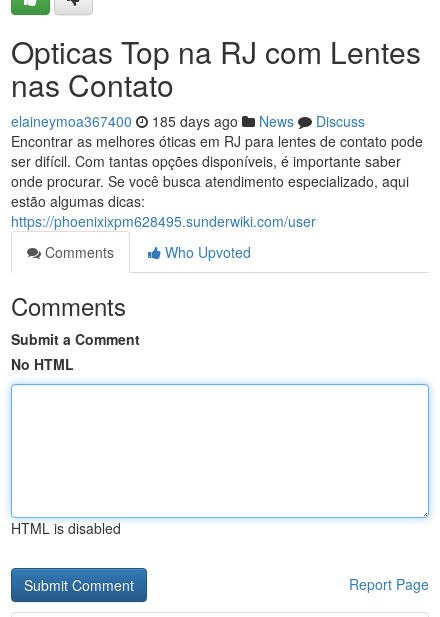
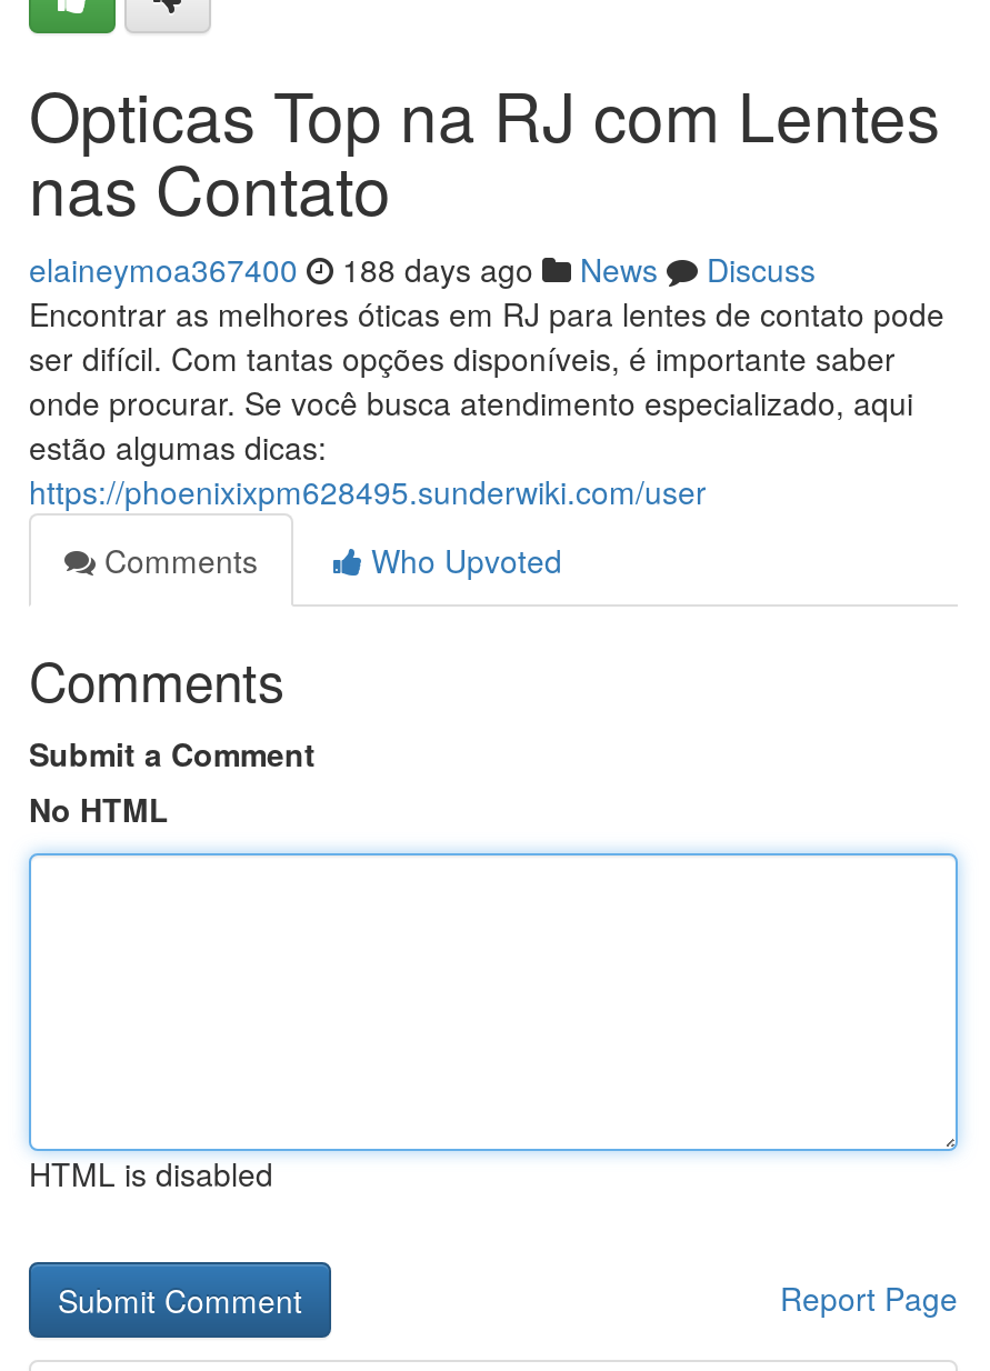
- elaineymoa367400 185 days ago News Discuss
+ elaineymoa367400 188 days ago News Discuss
